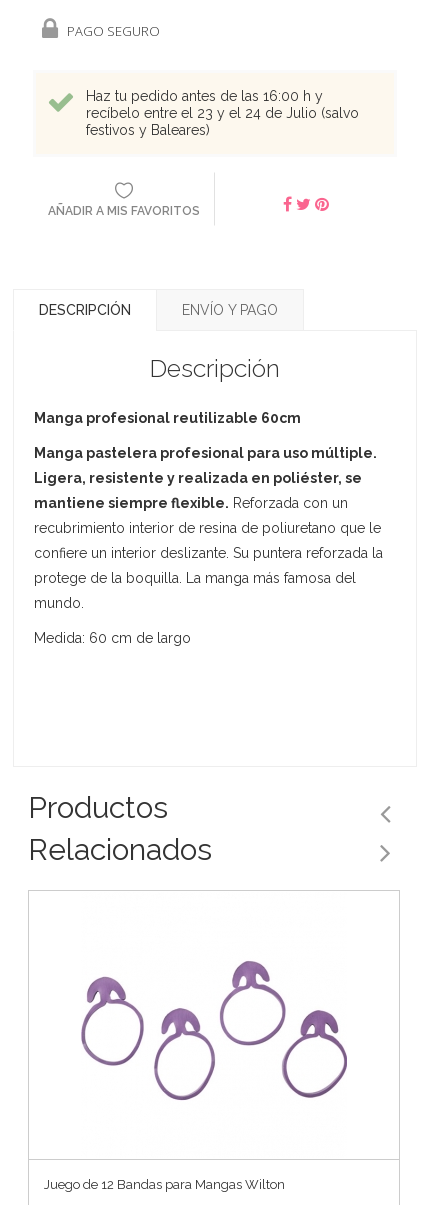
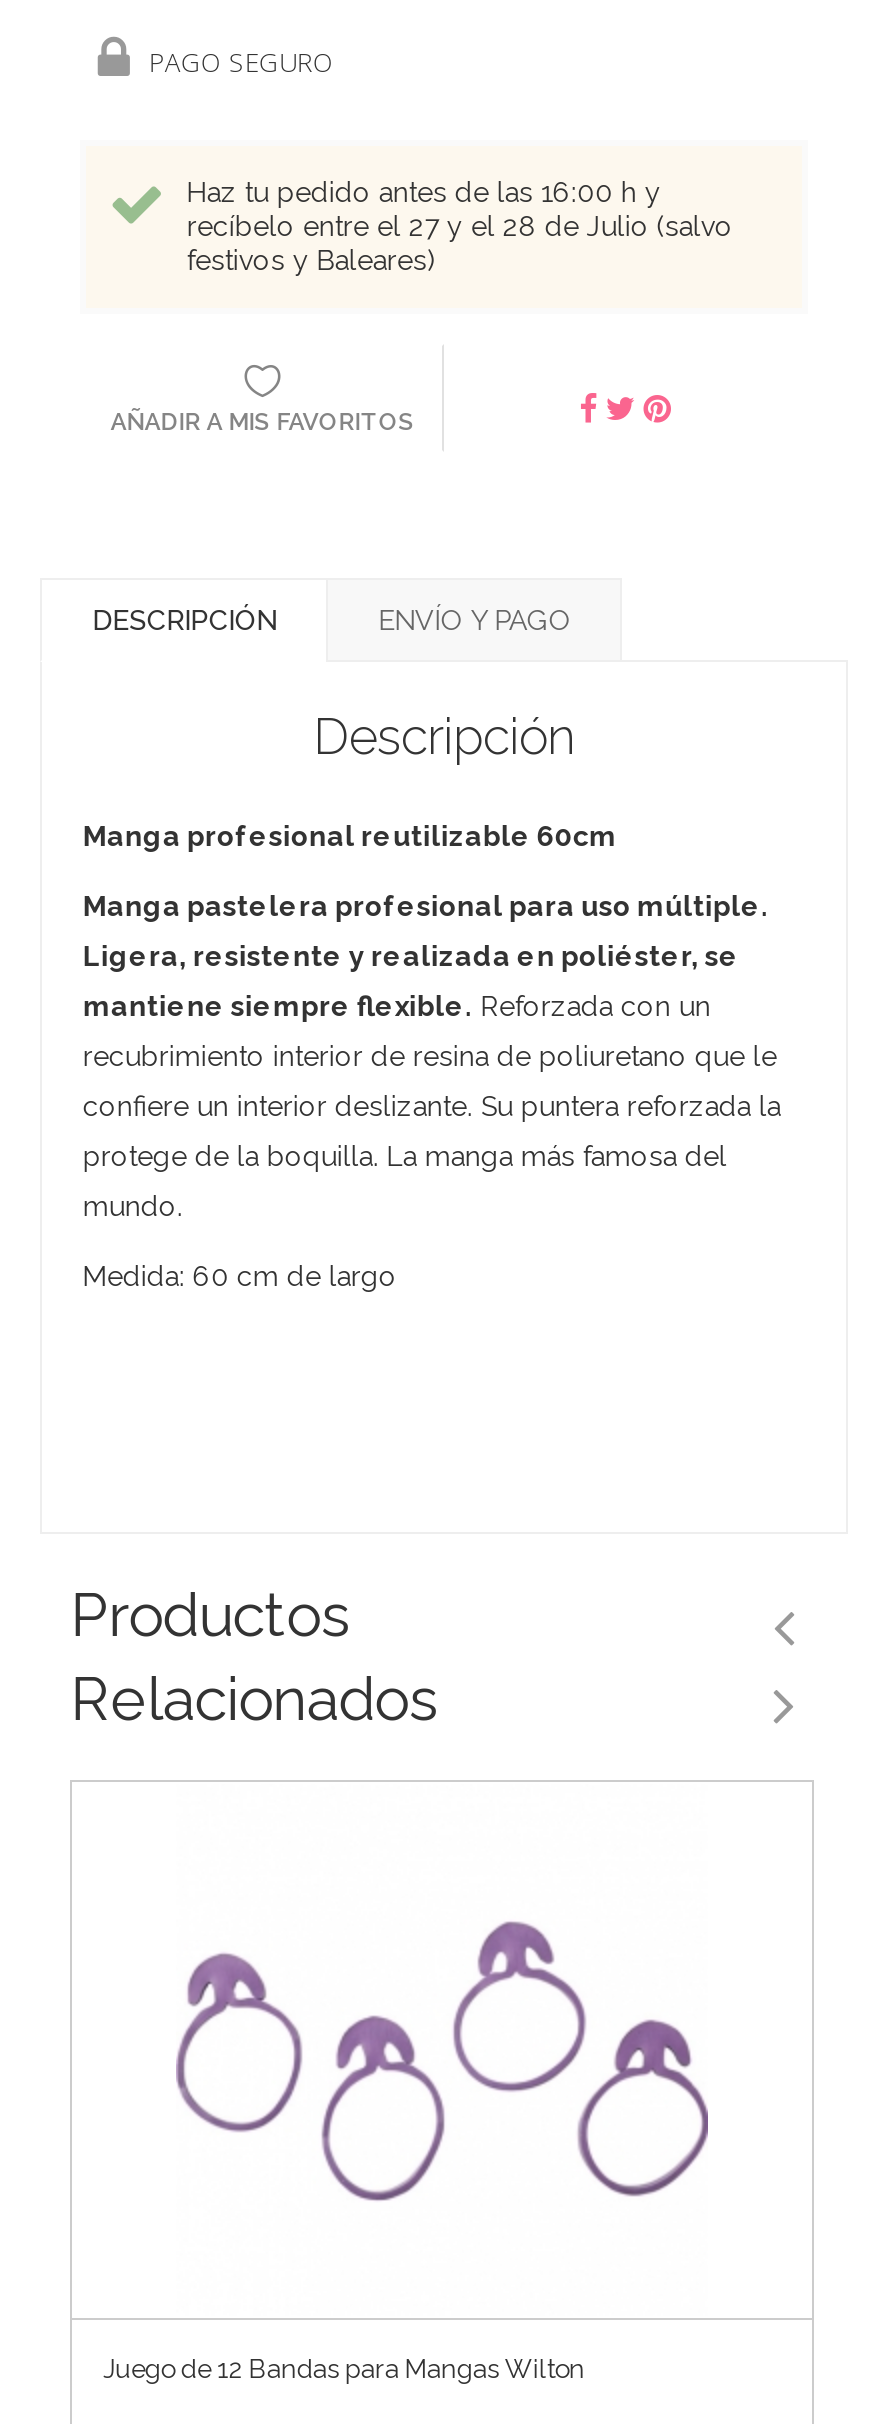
- recíbelo entre el 23 y el 24 de Julio (salvo
+ recíbelo entre el 27 y el 28 de Julio (salvo
